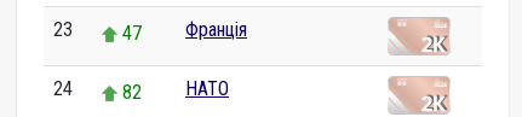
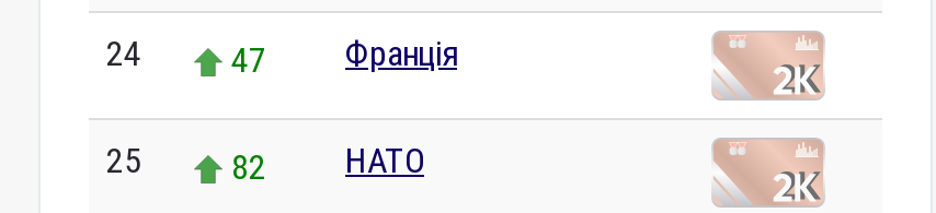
- 23 47 Франція
+ 24 47 Франція

- 24 82 НАТО
+ 25 82 НАТО
